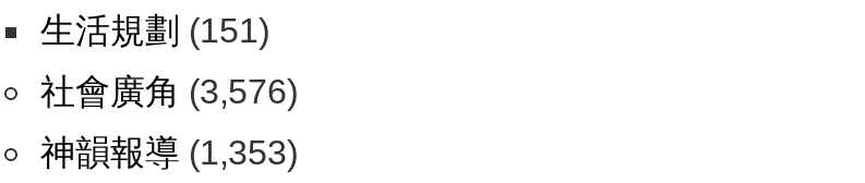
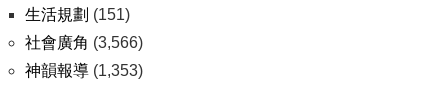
- 社會廣角(3,576)
+ 社會廣角(3,566)
